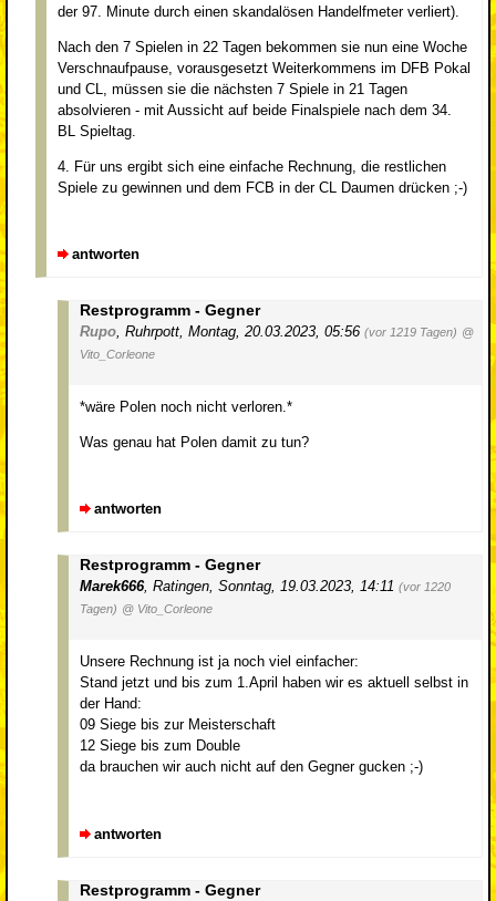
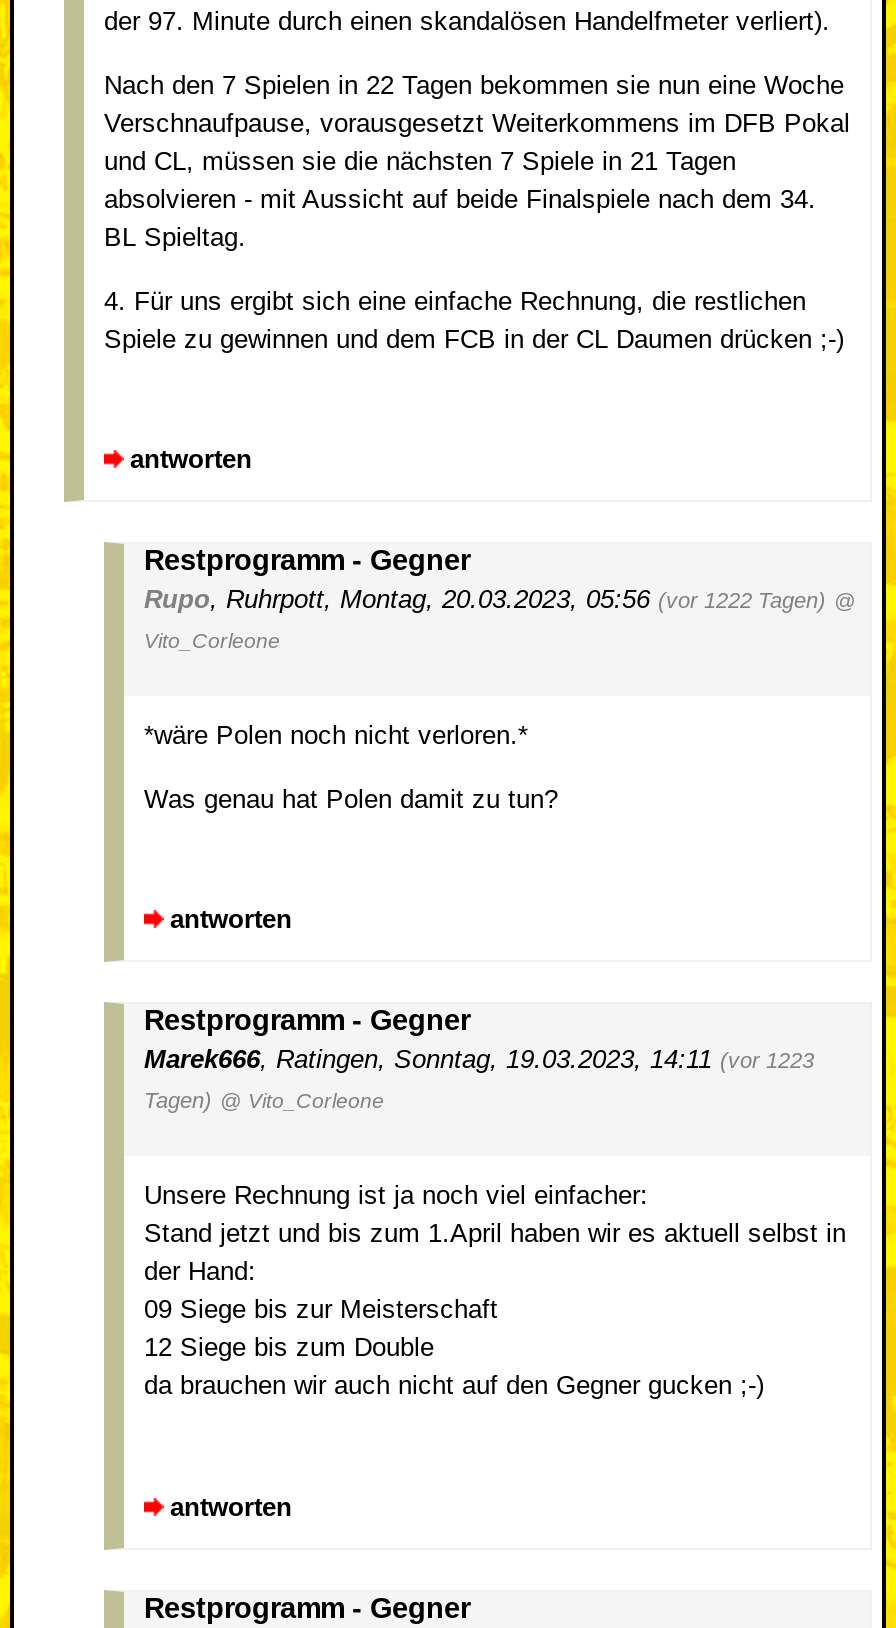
- Rupo, Ruhrpott, Montag, 20.03.2023, 05:56 (vor 1219 Tagen) @
+ Rupo, Ruhrpott, Montag, 20.03.2023, 05:56 (vor 1222 Tagen) @

- Marek666, Ratingen, Sonntag, 19.03.2023, 14:11 (vor 1220
+ Marek666, Ratingen, Sonntag, 19.03.2023, 14:11 (vor 1223
